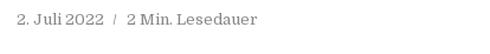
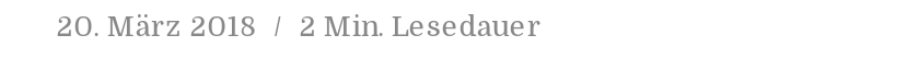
- 2. Juli 2022 2 Min. Lesedauer
+ 20. März 2018 2 Min. Lesedauer
